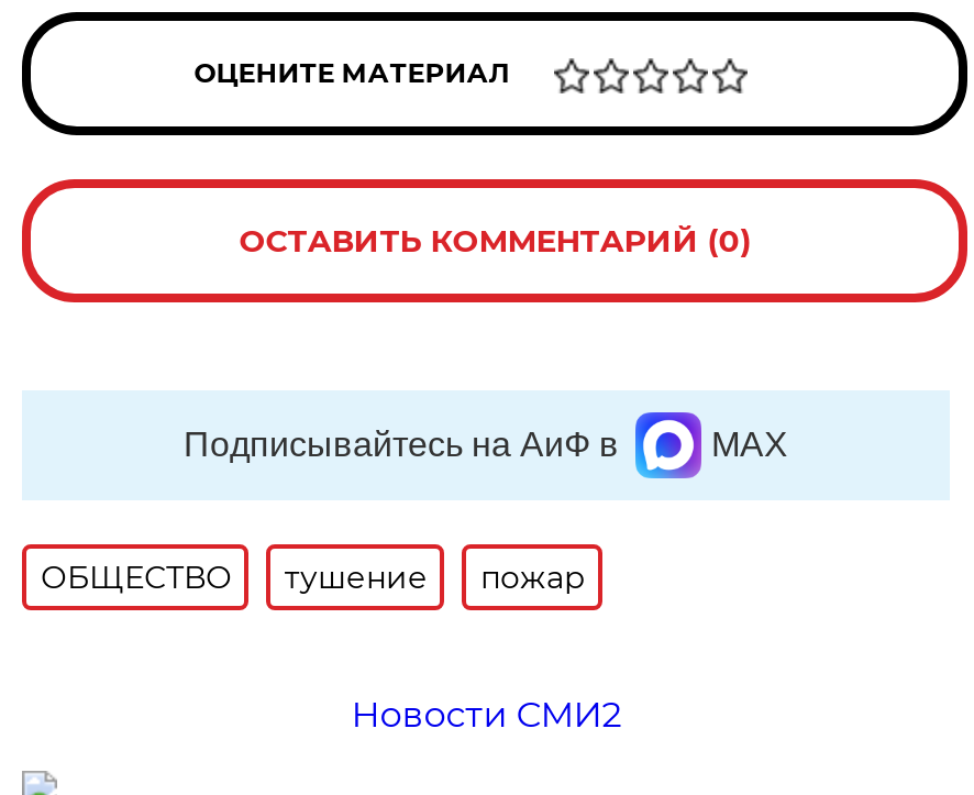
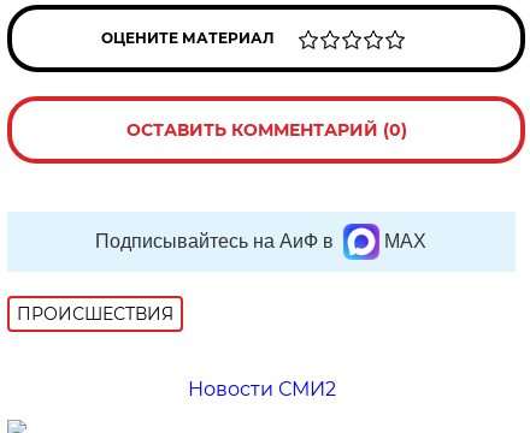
- ОБЩЕСТВО
- тушение
- пожар
+ ПРОИСШЕСТВИЯ
